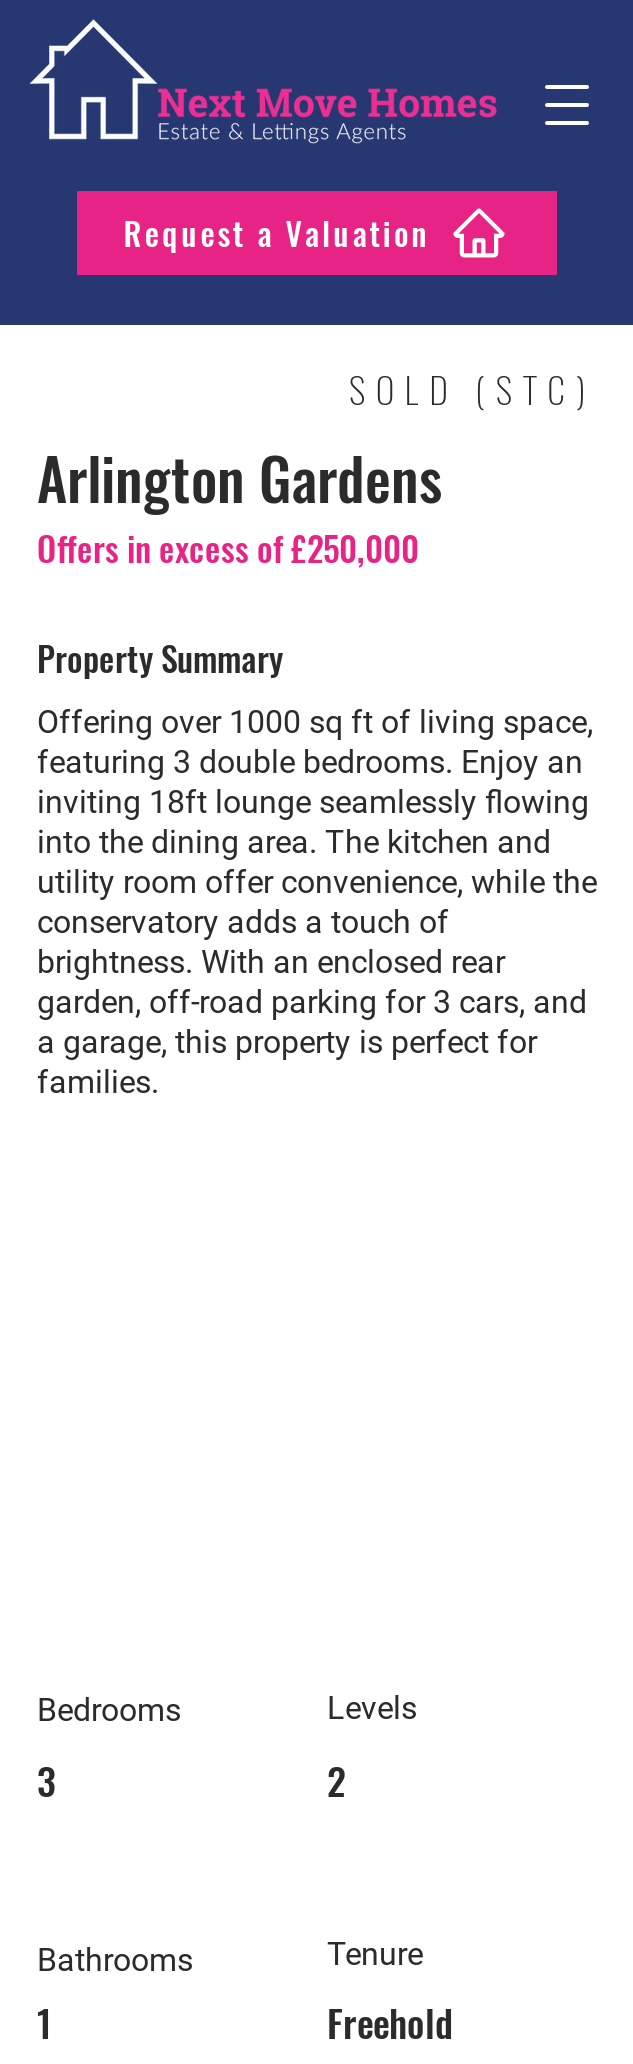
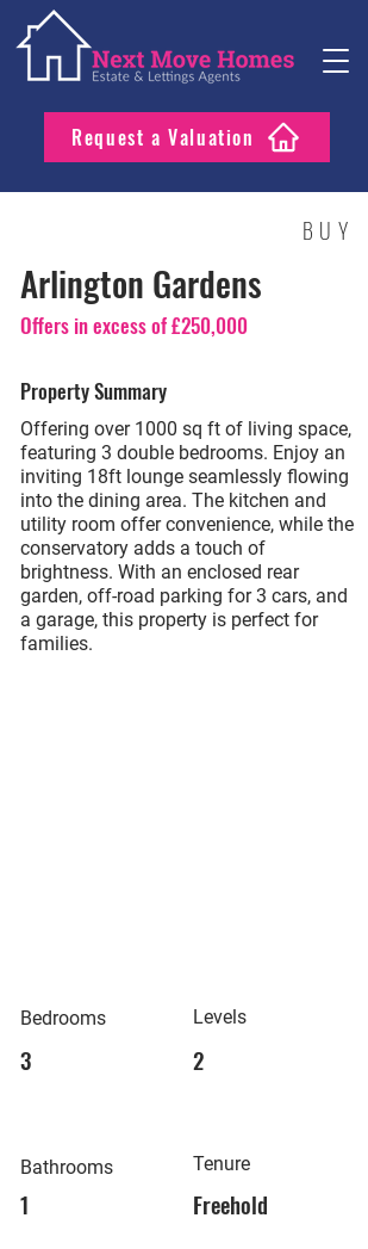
- SOLD (STC)
+ BUY
